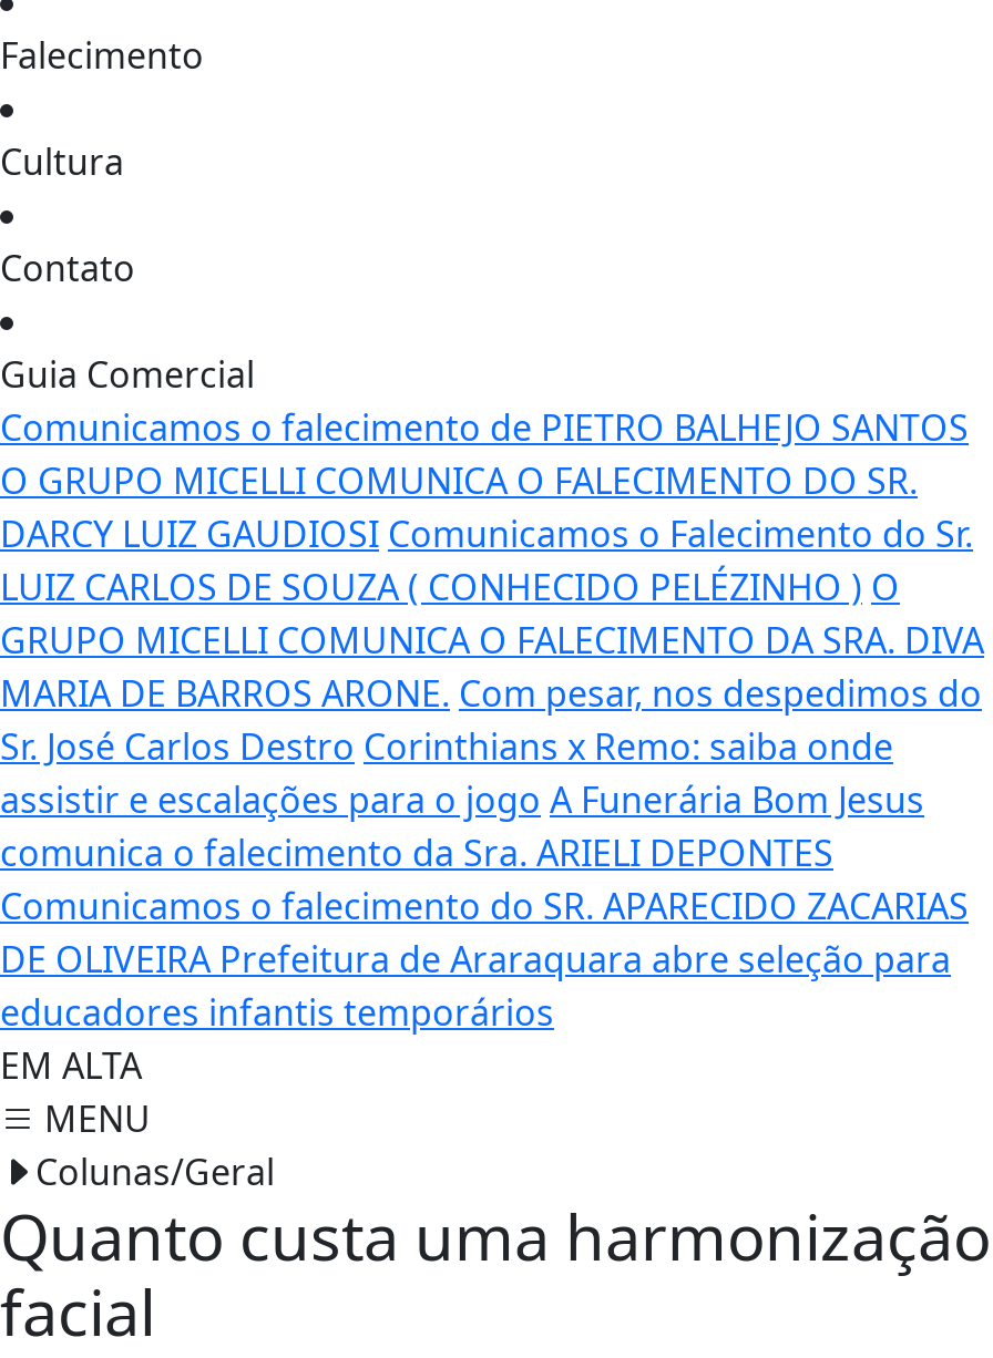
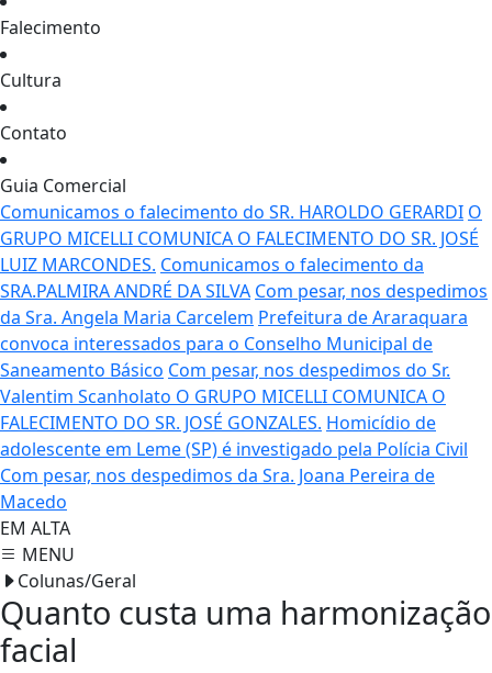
- Comunicamos o falecimento de PIETRO BALHEJO SANTOS
- O GRUPO MICELLI COMUNICA O FALECIMENTO DO SR.
- DARCY LUIZ GAUDIOSI Comunicamos o Falecimento do Sr.
- LUIZ CARLOS DE SOUZA ( CONHECIDO PELÉZINHO ) O
- GRUPO MICELLI COMUNICA O FALECIMENTO DA SRA. DIVA
- MARIA DE BARROS ARONE. Com pesar, nos despedimos do
- Sr. José Carlos Destro Corinthians x Remo: saiba onde
- assistir e escalações para o jogo A Funerária Bom Jesus
- comunica o falecimento da Sra. ARIELI DEPONTES
- Comunicamos o falecimento do SR. APARECIDO ZACARIAS
- DE OLIVEIRA Prefeitura de Araraquara abre seleção para
- educadores infantis temporários
+ Comunicamos o falecimento do SR. HAROLDO GERARDI O
+ GRUPO MICELLI COMUNICA O FALECIMENTO DO SR. JOSÉ
+ LUIZ MARCONDES. Comunicamos o falecimento da
+ SRA.PALMIRA ANDRÉ DA SILVA Com pesar, nos despedimos
+ da Sra. Angela Maria Carcelem Prefeitura de Araraquara
+ convoca interessados para o Conselho Municipal de
+ Saneamento Básico Com pesar, nos despedimos do Sr.
+ Valentim Scanholato O GRUPO MICELLI COMUNICA O
+ FALECIMENTO DO SR. JOSÉ GONZALES. Homicídio de
+ adolescente em Leme (SP) é investigado pela Polícia Civil
+ Com pesar, nos despedimos da Sra. Joana Pereira de
+ Macedo
